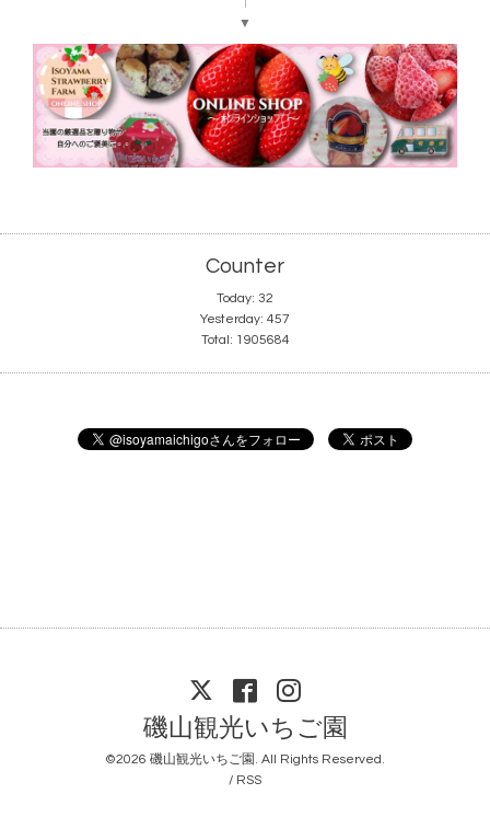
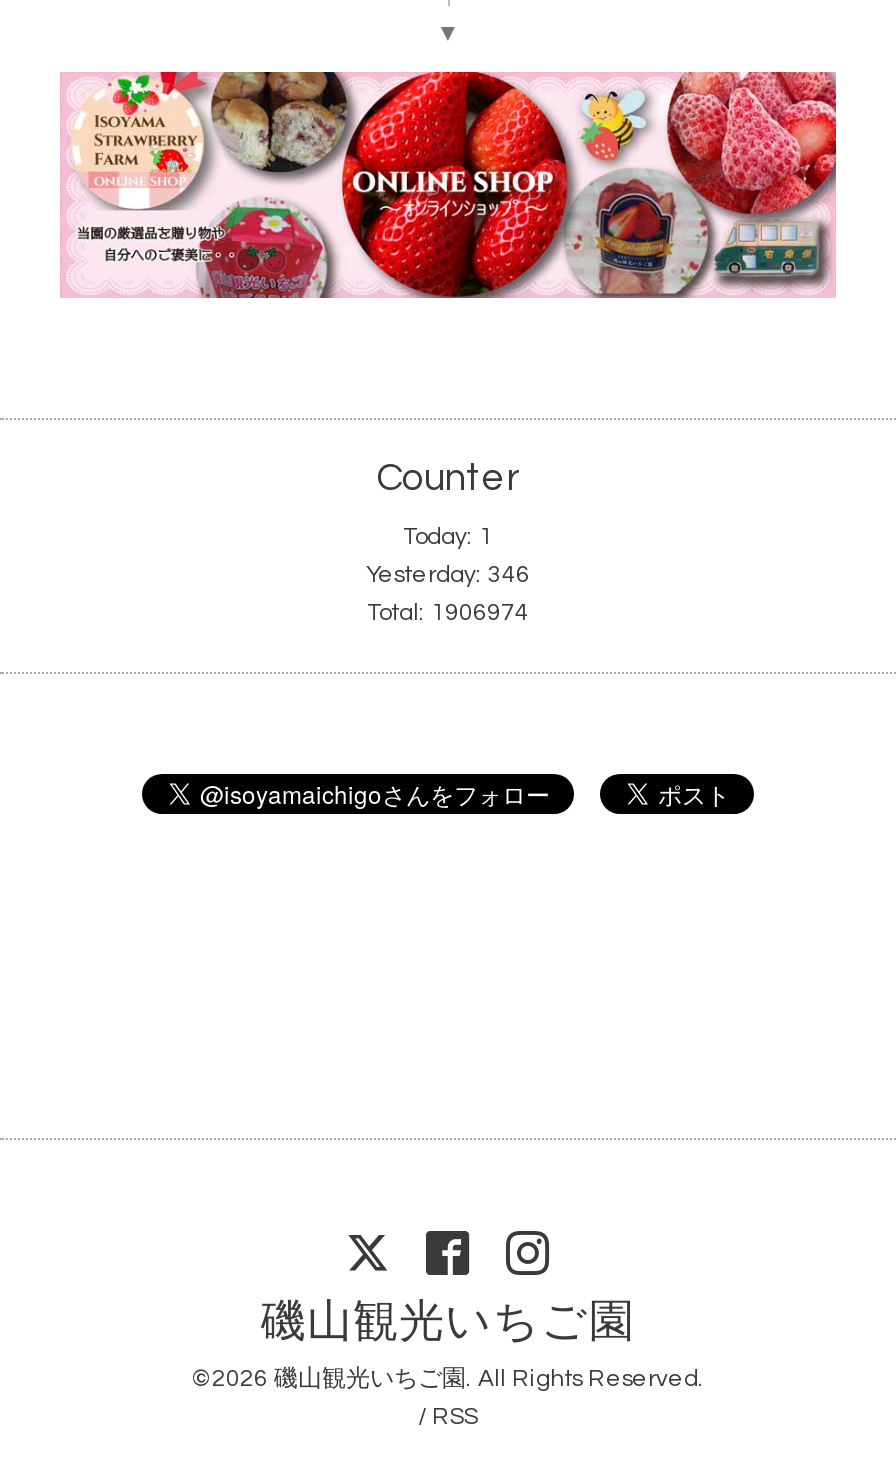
- Today: 32
+ Today: 1

- Yesterday: 457
+ Yesterday: 346

- Total: 1905684
+ Total: 1906974
